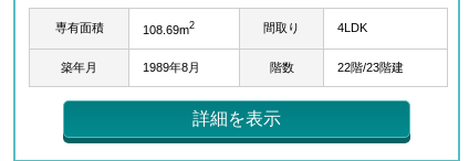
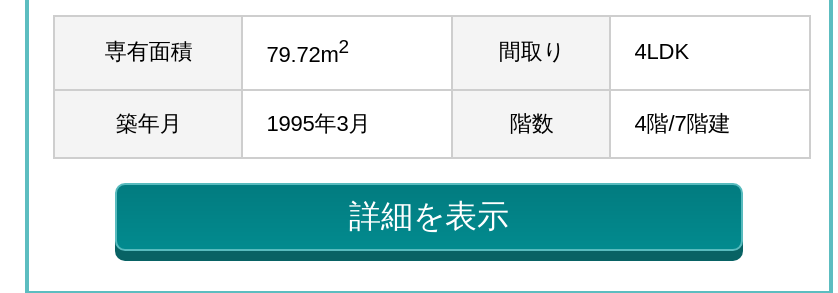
- 108.69m2
+ 79.72m2

- 1989年8月
+ 1995年3月

- 22階/23階建
+ 4階/7階建
